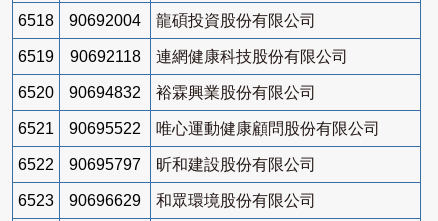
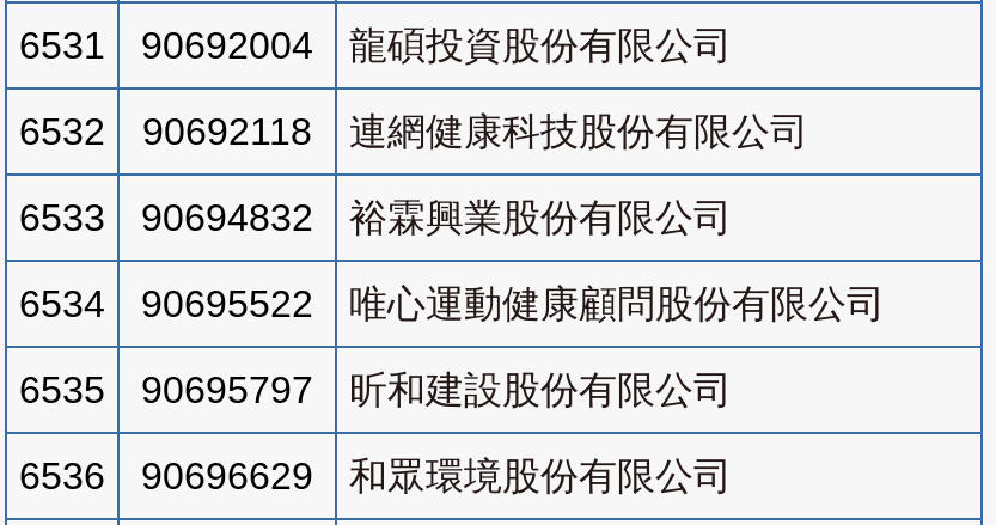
- 6518 90692004 龍碩投資股份有限公司
+ 6531 90692004 龍碩投資股份有限公司

- 6519 90692118 連網健康科技股份有限公司
+ 6532 90692118 連網健康科技股份有限公司

- 6520 90694832 裕霖興業股份有限公司
+ 6533 90694832 裕霖興業股份有限公司

- 6521 90695522 唯心運動健康顧問股份有限公司
+ 6534 90695522 唯心運動健康顧問股份有限公司

- 6522 90695797 昕和建設股份有限公司
+ 6535 90695797 昕和建設股份有限公司

- 6523 90696629 和眾環境股份有限公司
+ 6536 90696629 和眾環境股份有限公司
